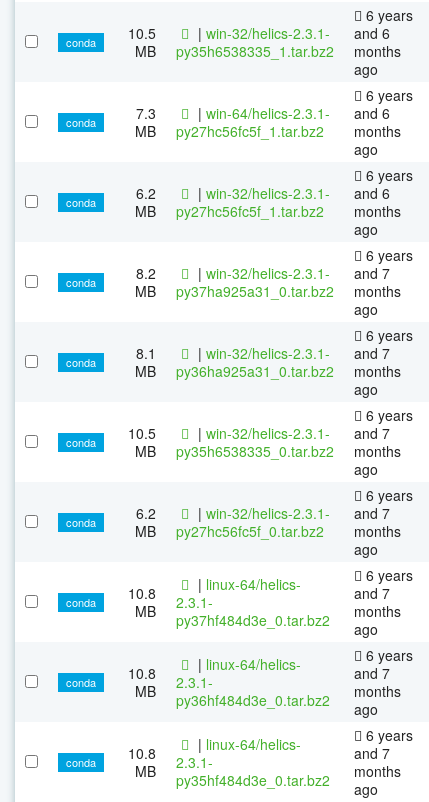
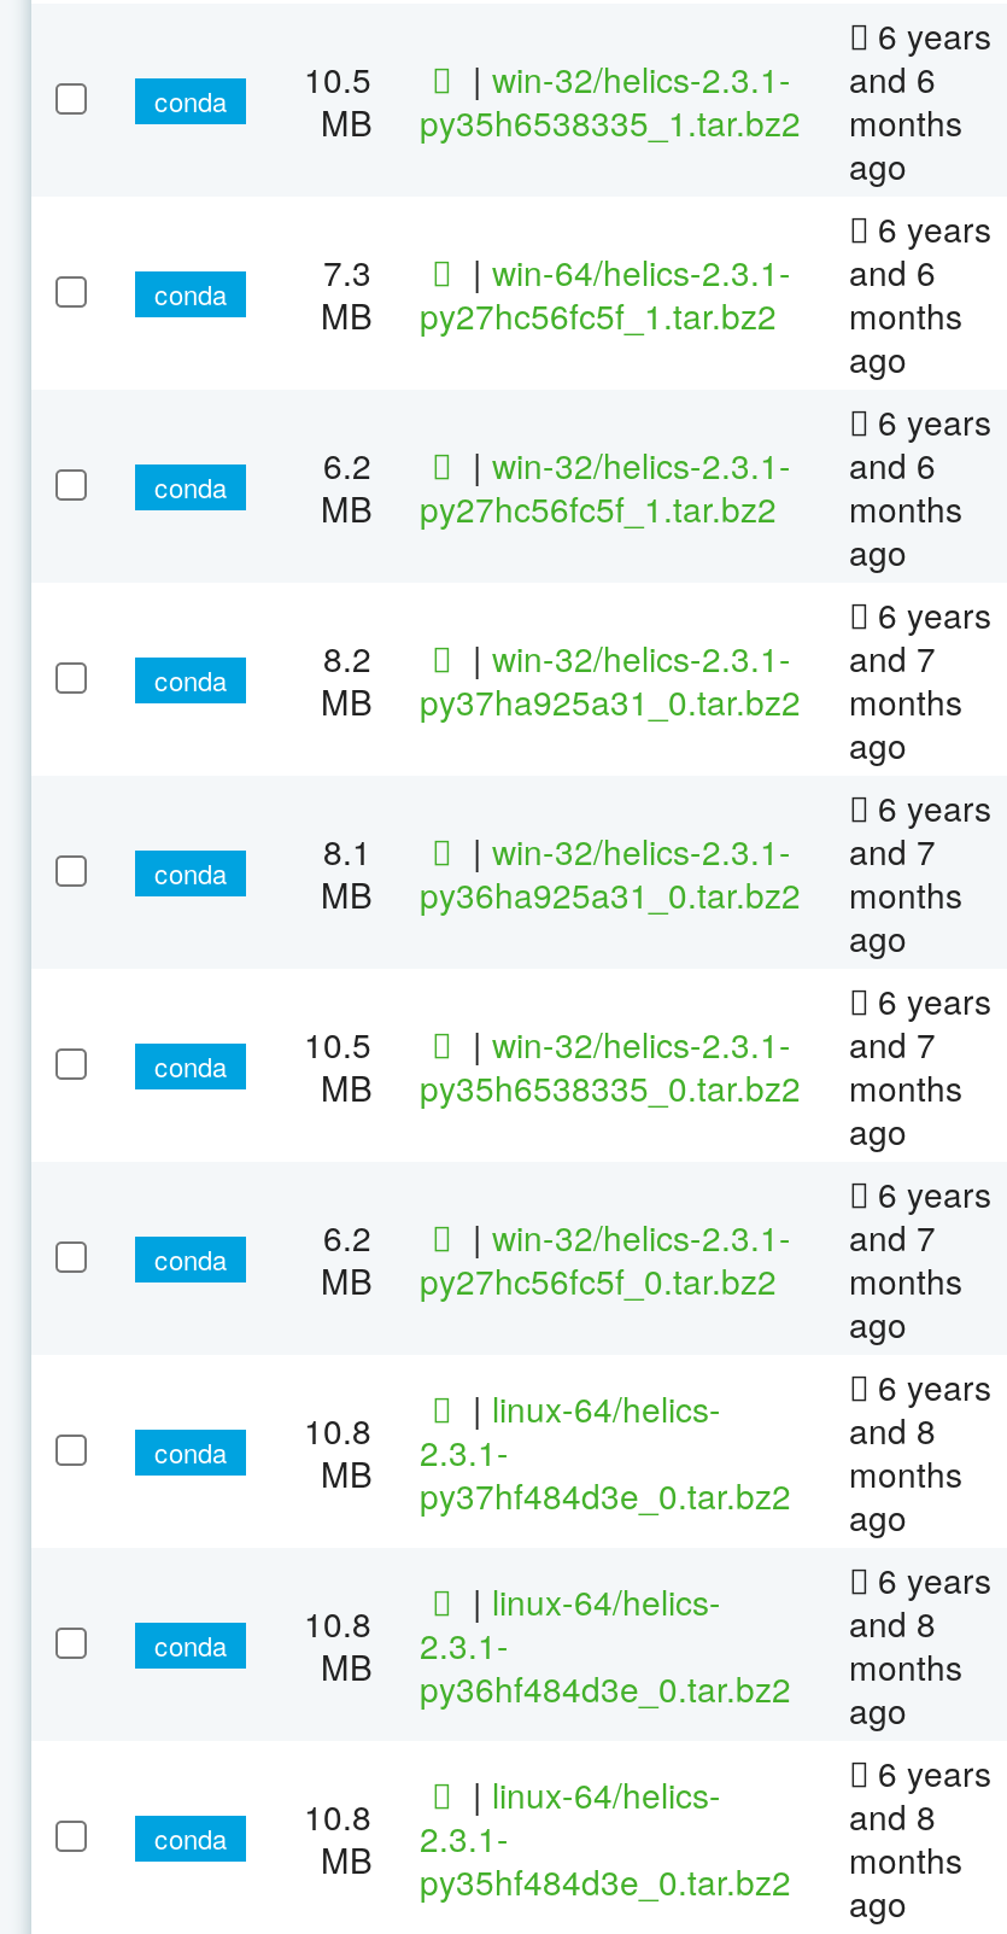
- and 7
+ and 8

- and 7
+ and 8

- and 7
+ and 8
